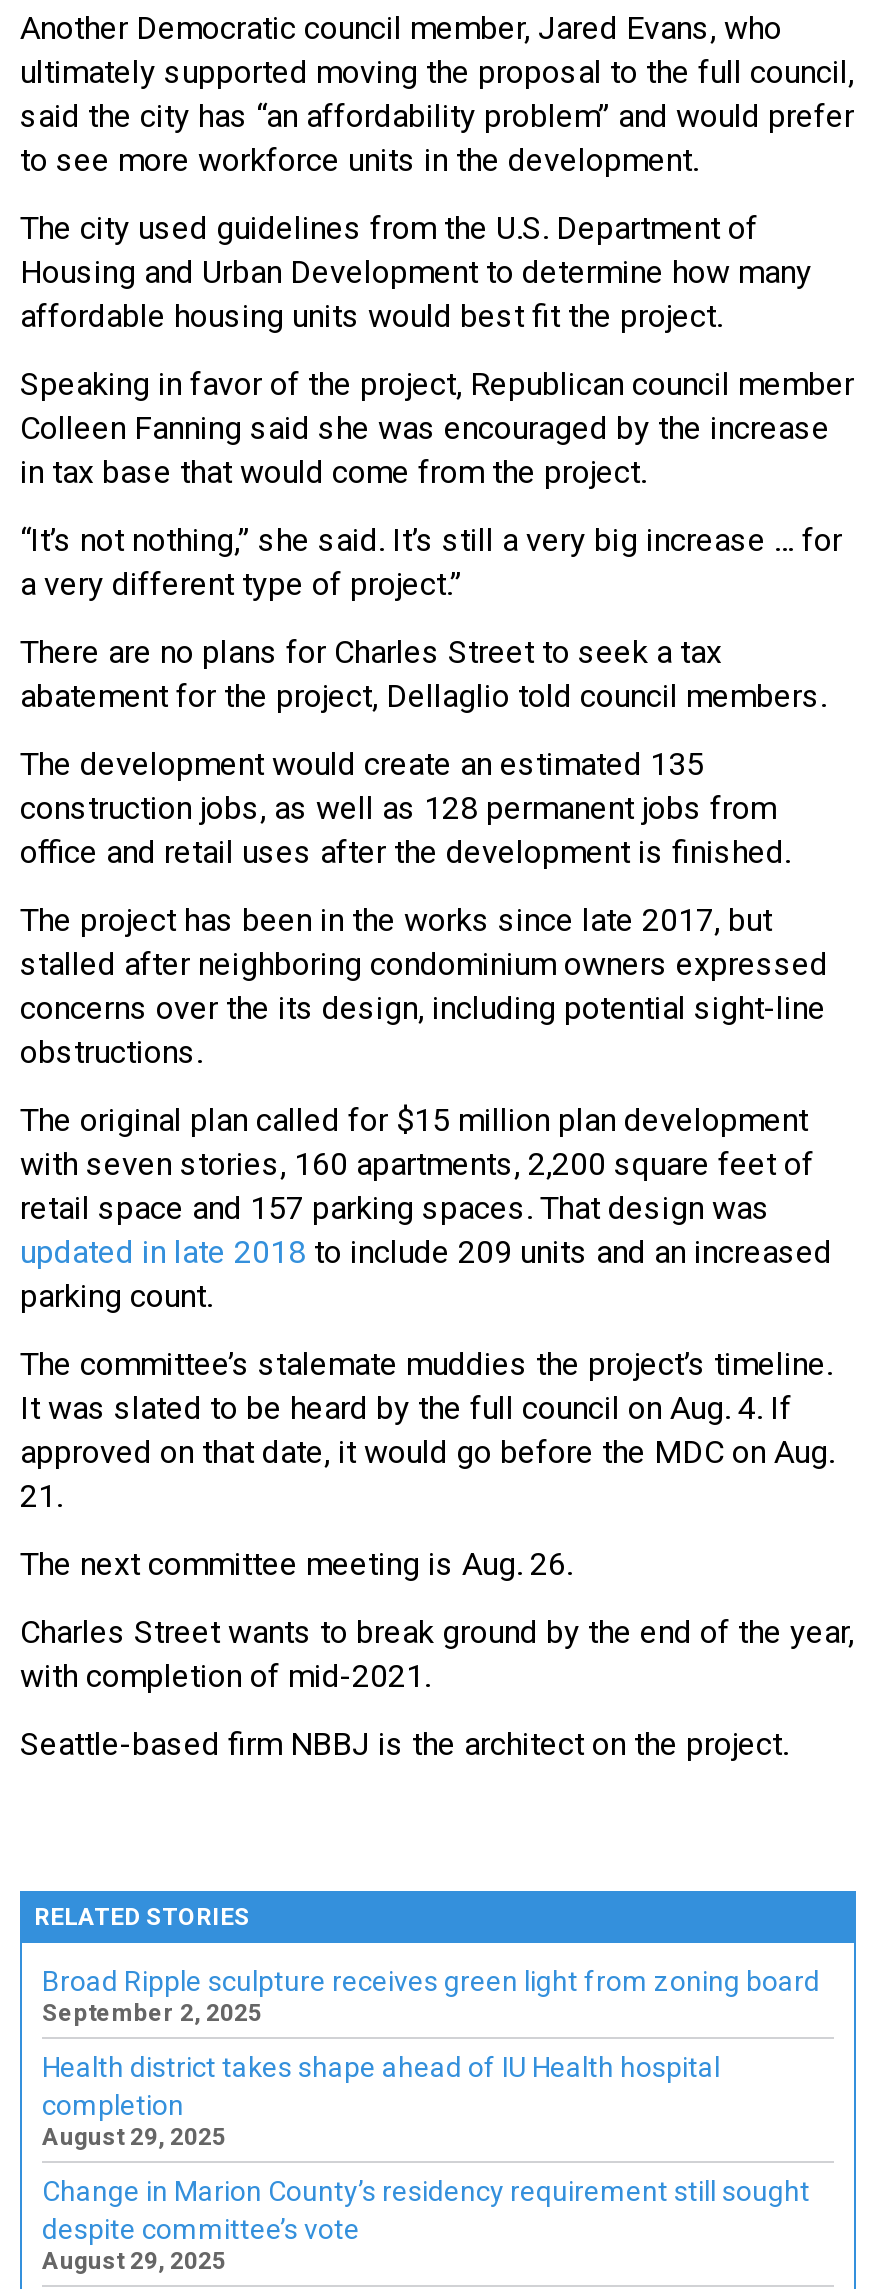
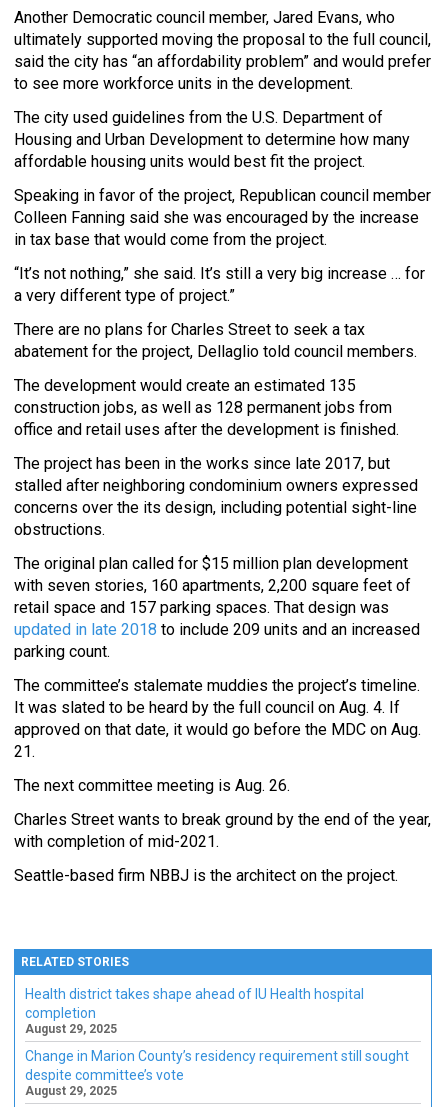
- Broad Ripple sculpture receives green light from zoning board
- September 2, 2025
